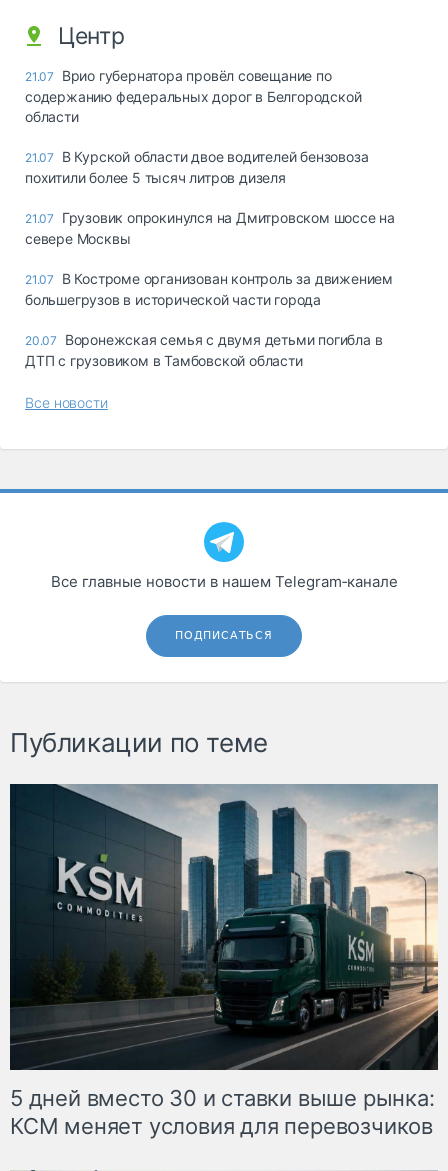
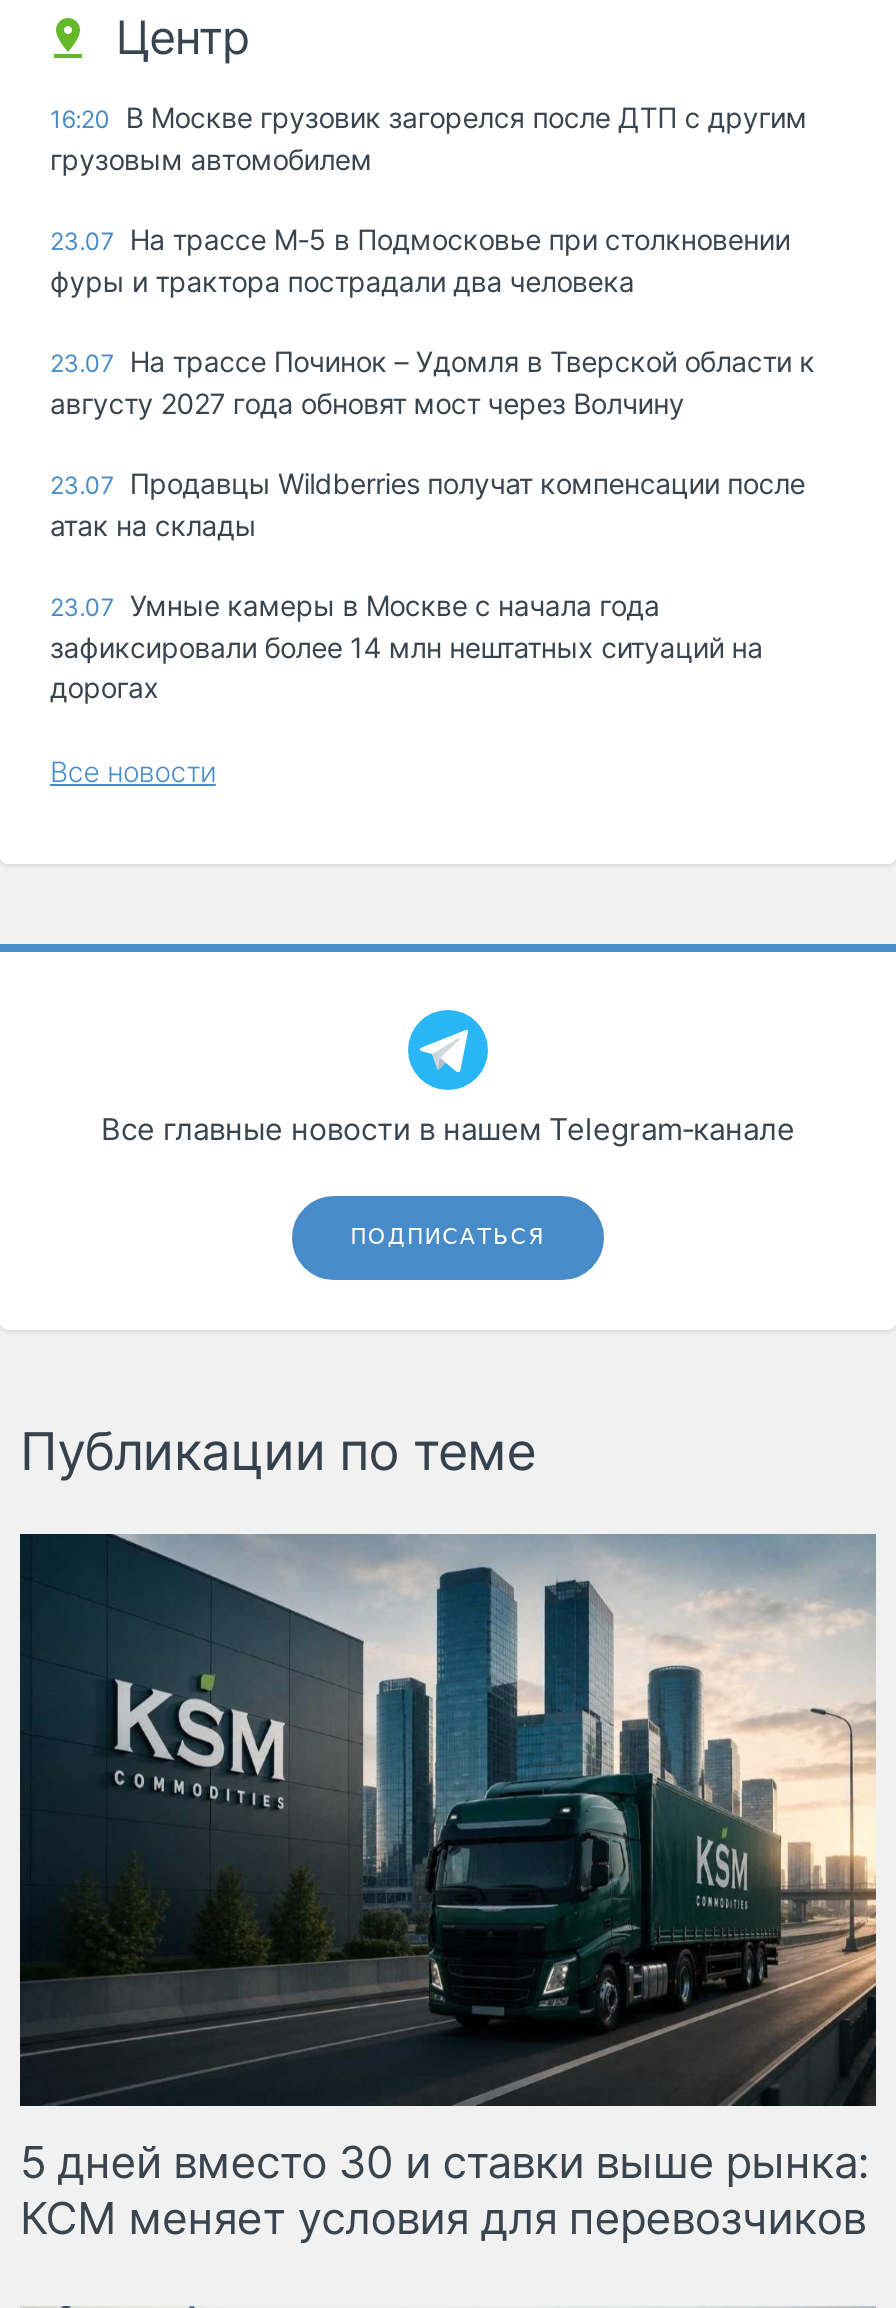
- 21.07 Врио губернатора провёл совещание по
- содержанию федеральных дорог в Белгородской
- области
+ 16:20 В Москве грузовик загорелся после ДТП с другим
+ грузовым автомобилем

- 21.07 В Курской области двое водителей бензовоза
- похитили более 5 тысяч литров дизеля
+ 23.07 На трассе М-5 в Подмосковье при столкновении
+ фуры и трактора пострадали два человека

- 21.07 Грузовик опрокинулся на Дмитровском шоссе на
- севере Москвы
+ 23.07 На трассе Починок – Удомля в Тверской области к
+ августу 2027 года обновят мост через Волчину

- 21.07 В Костроме организован контроль за движением
- большегрузов в исторической части города
+ 23.07 Продавцы Wildberries получат компенсации после
+ атак на склады

- 20.07 Воронежская семья с двумя детьми погибла в
- ДТП с грузовиком в Тамбовской области
+ 23.07 Умные камеры в Москве с начала года
+ зафиксировали более 14 млн нештатных ситуаций на
+ дорогах
